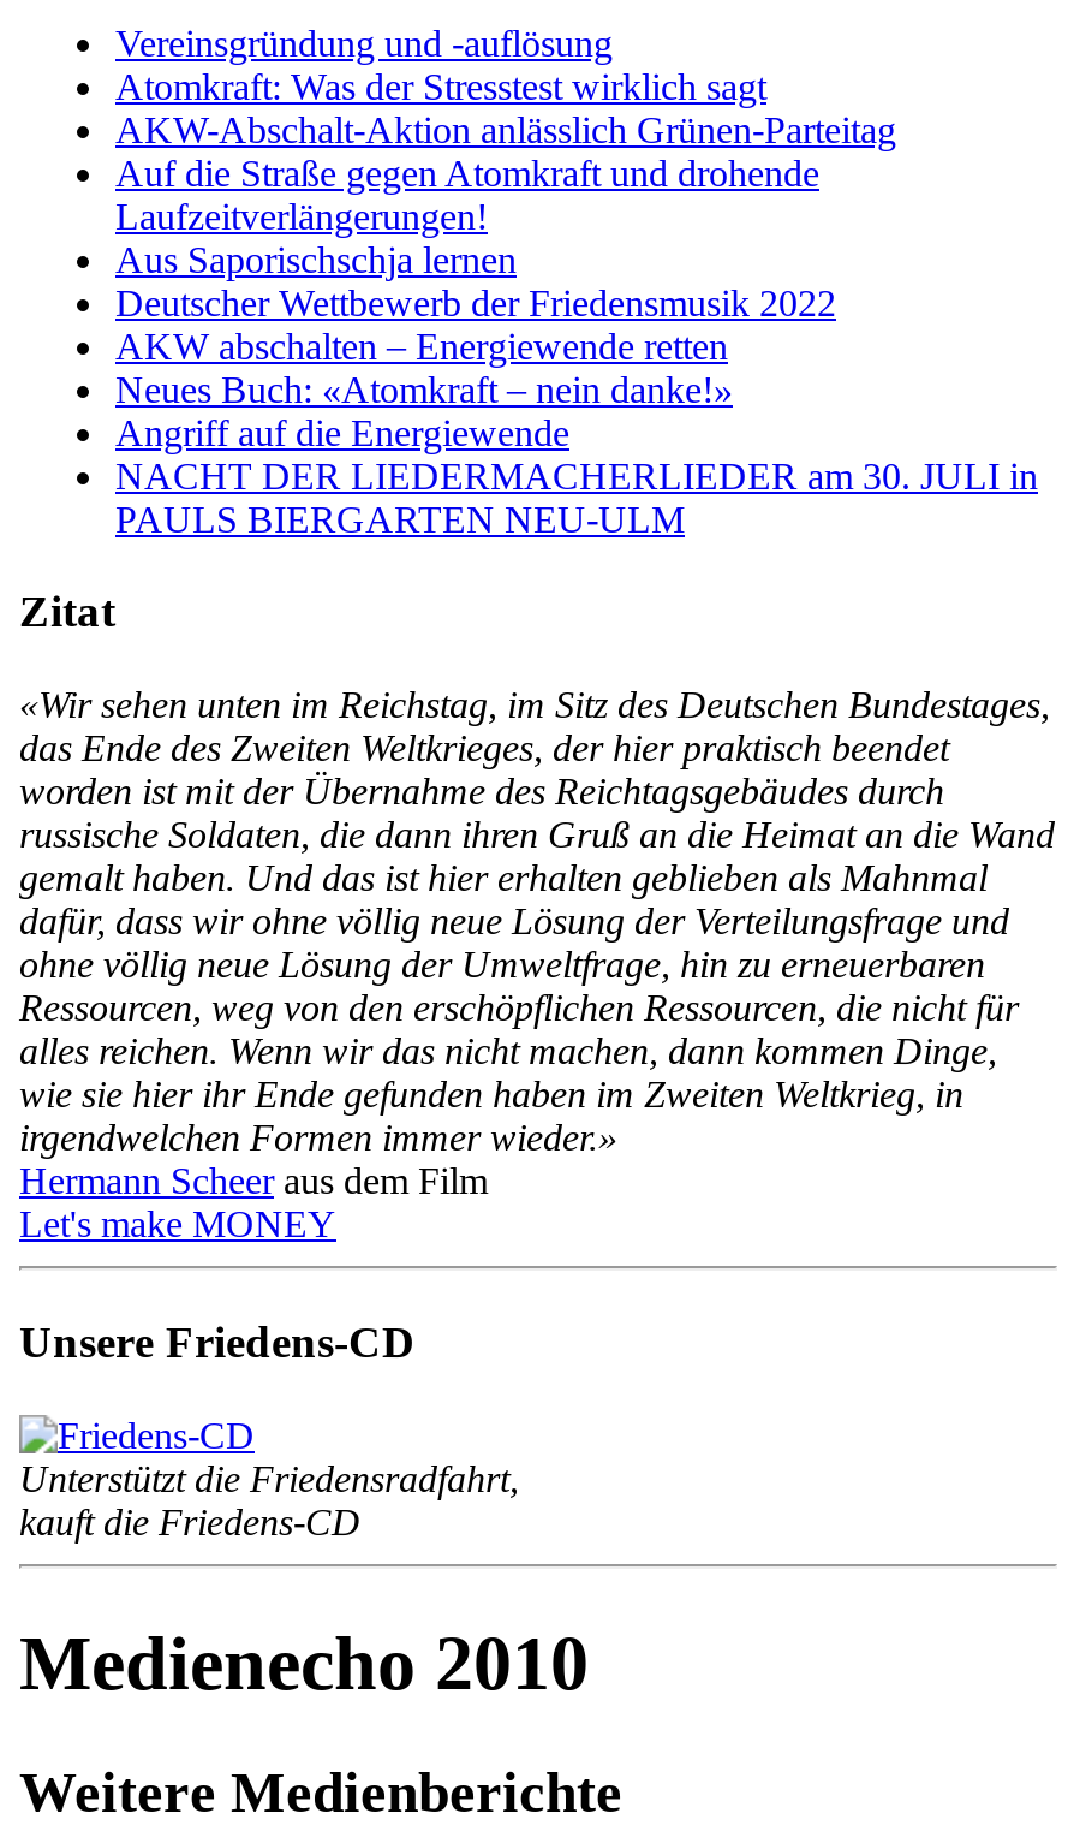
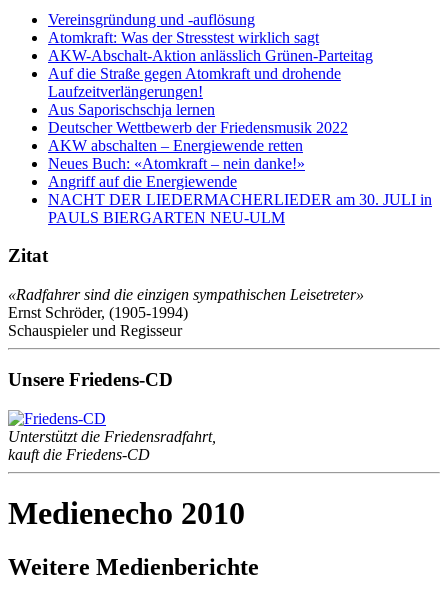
- «Wir sehen unten im Reichstag, im Sitz des Deutschen Bundestages,
- das Ende des Zweiten Weltkrieges, der hier praktisch beendet
- worden ist mit der Übernahme des Reichtagsgebäudes durch
- russische Soldaten, die dann ihren Gruß an die Heimat an die Wand
- gemalt haben. Und das ist hier erhalten geblieben als Mahnmal
- dafür, dass wir ohne völlig neue Lösung der Verteilungsfrage und
- ohne völlig neue Lösung der Umweltfrage, hin zu erneuerbaren
- Ressourcen, weg von den erschöpflichen Ressourcen, die nicht für
- alles reichen. Wenn wir das nicht machen, dann kommen Dinge,
- wie sie hier ihr Ende gefunden haben im Zweiten Weltkrieg, in
- irgendwelchen Formen immer wieder.»
- Hermann Scheer aus dem Film
- Let's make MONEY
+ «Radfahrer sind die einzigen sympathischen Leisetreter»
+ Ernst Schröder, (1905-1994)
+ Schauspieler und Regisseur
